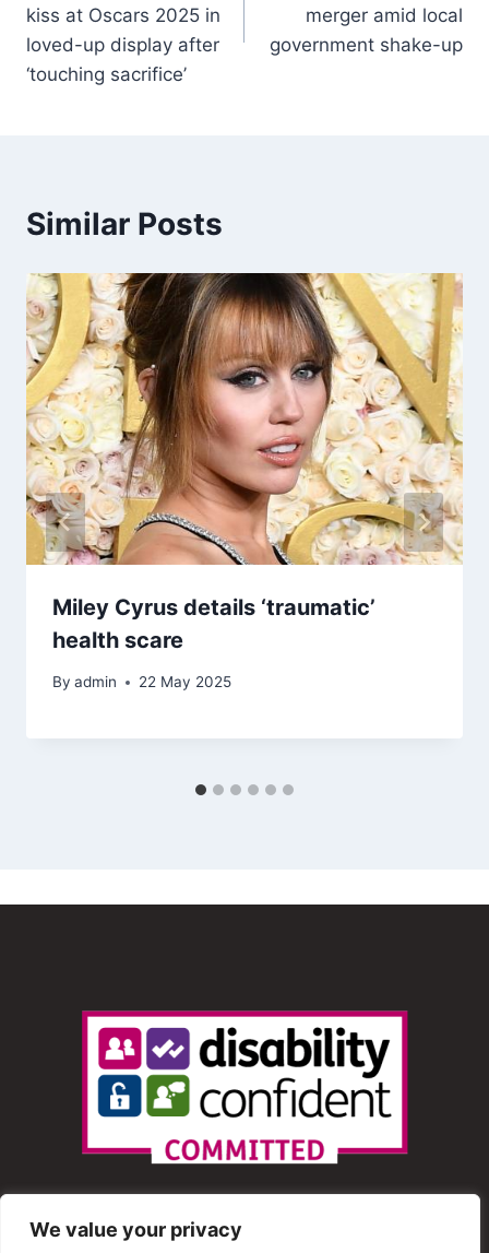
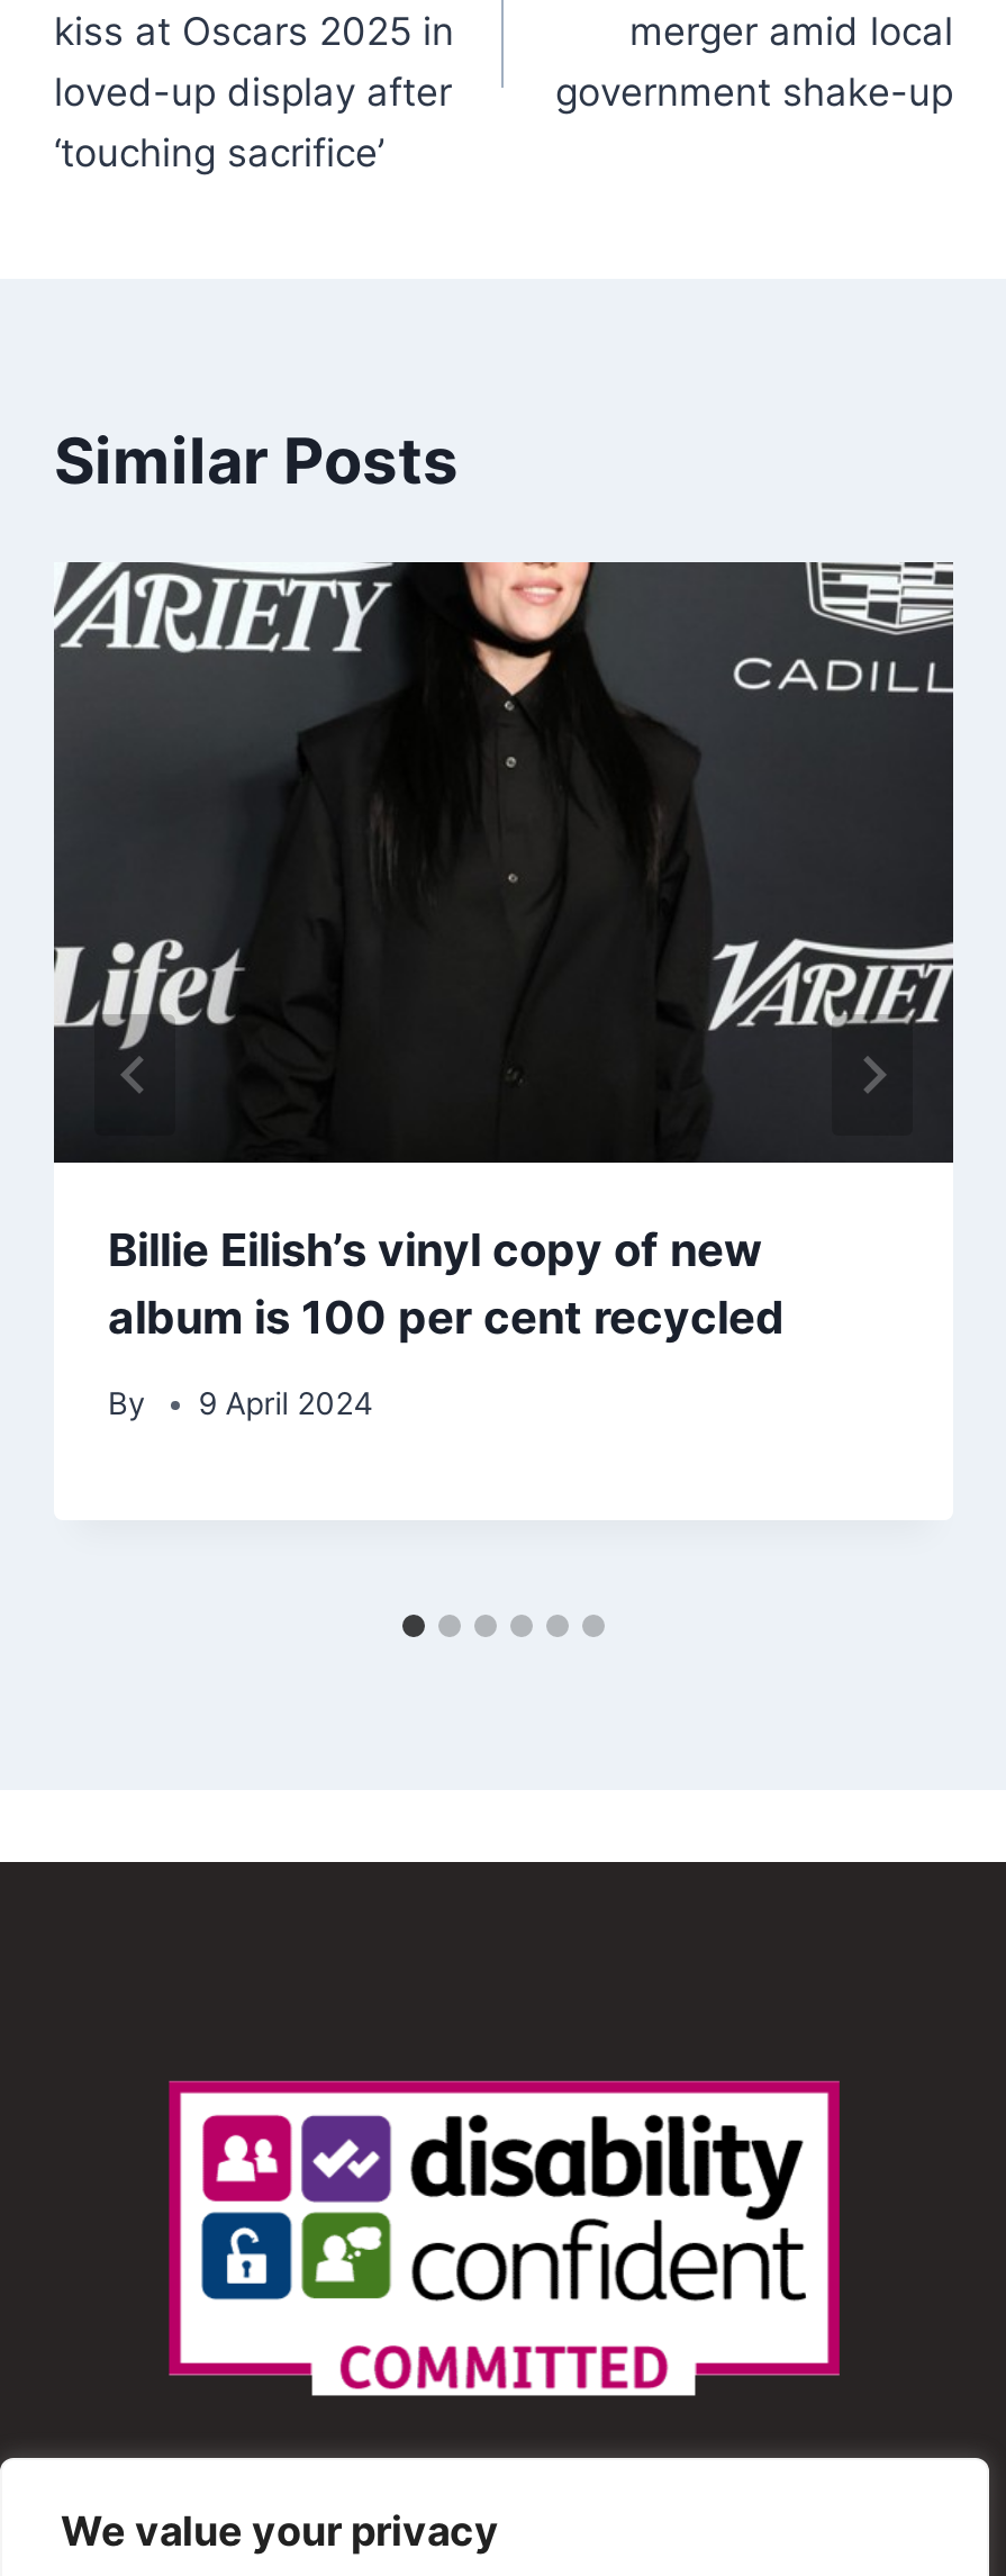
- [image]
- Miley Cyrus details ‘traumatic’
- health scare
+ [image]
+ Billie Eilish’s vinyl copy of new
+ album is 100 per cent recycled

- By admin
- 22 May 2025
+ By
+ 9 April 2024
